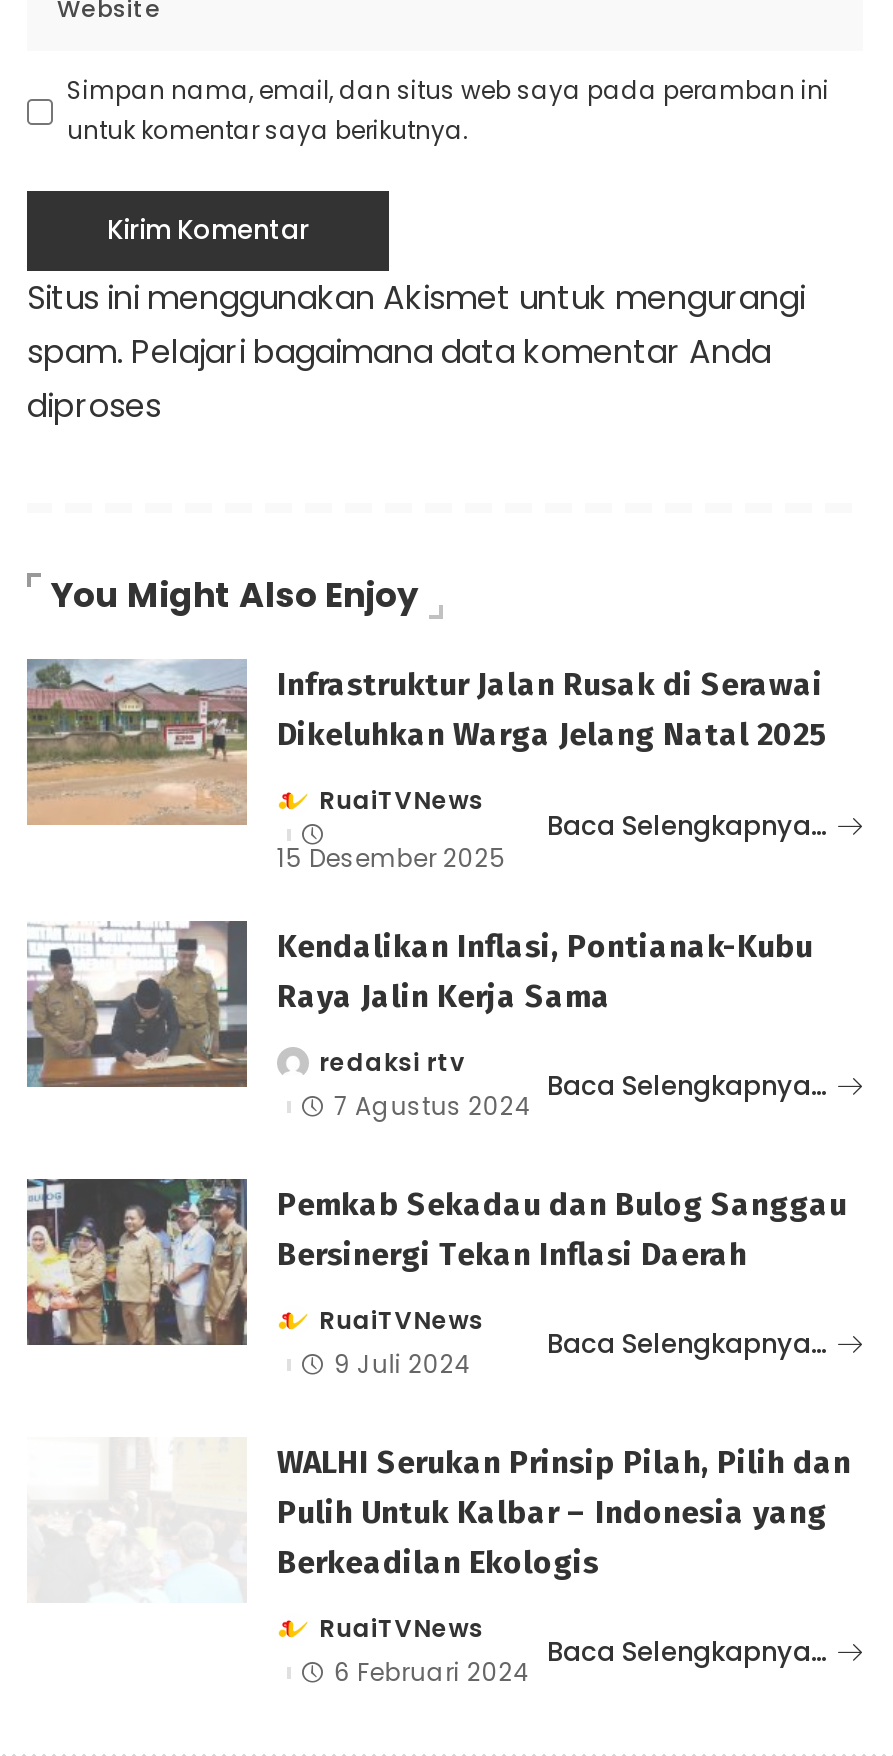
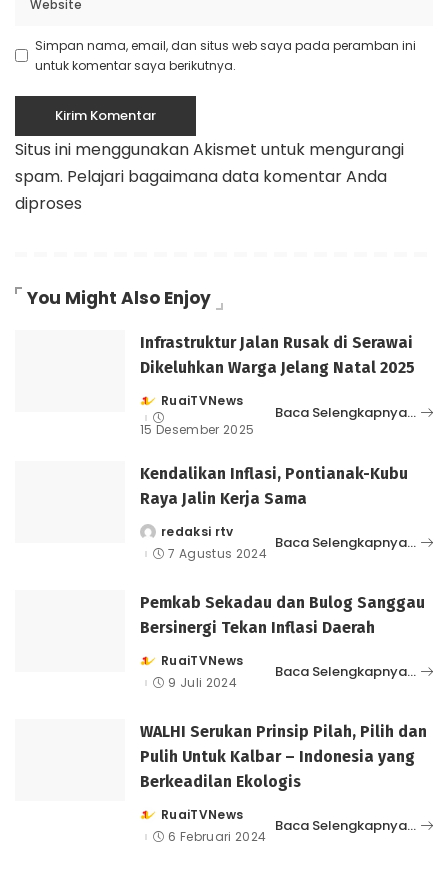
- [image]

- [image]

- [image]
